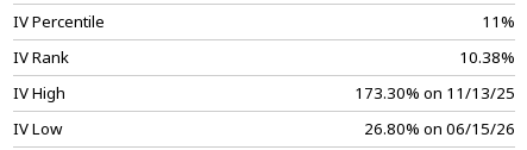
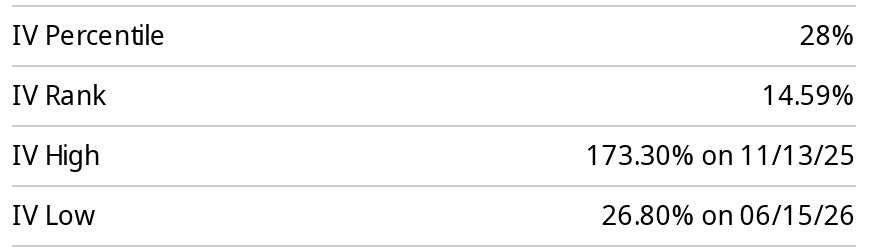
- 11%
+ 28%

- 10.38%
+ 14.59%
